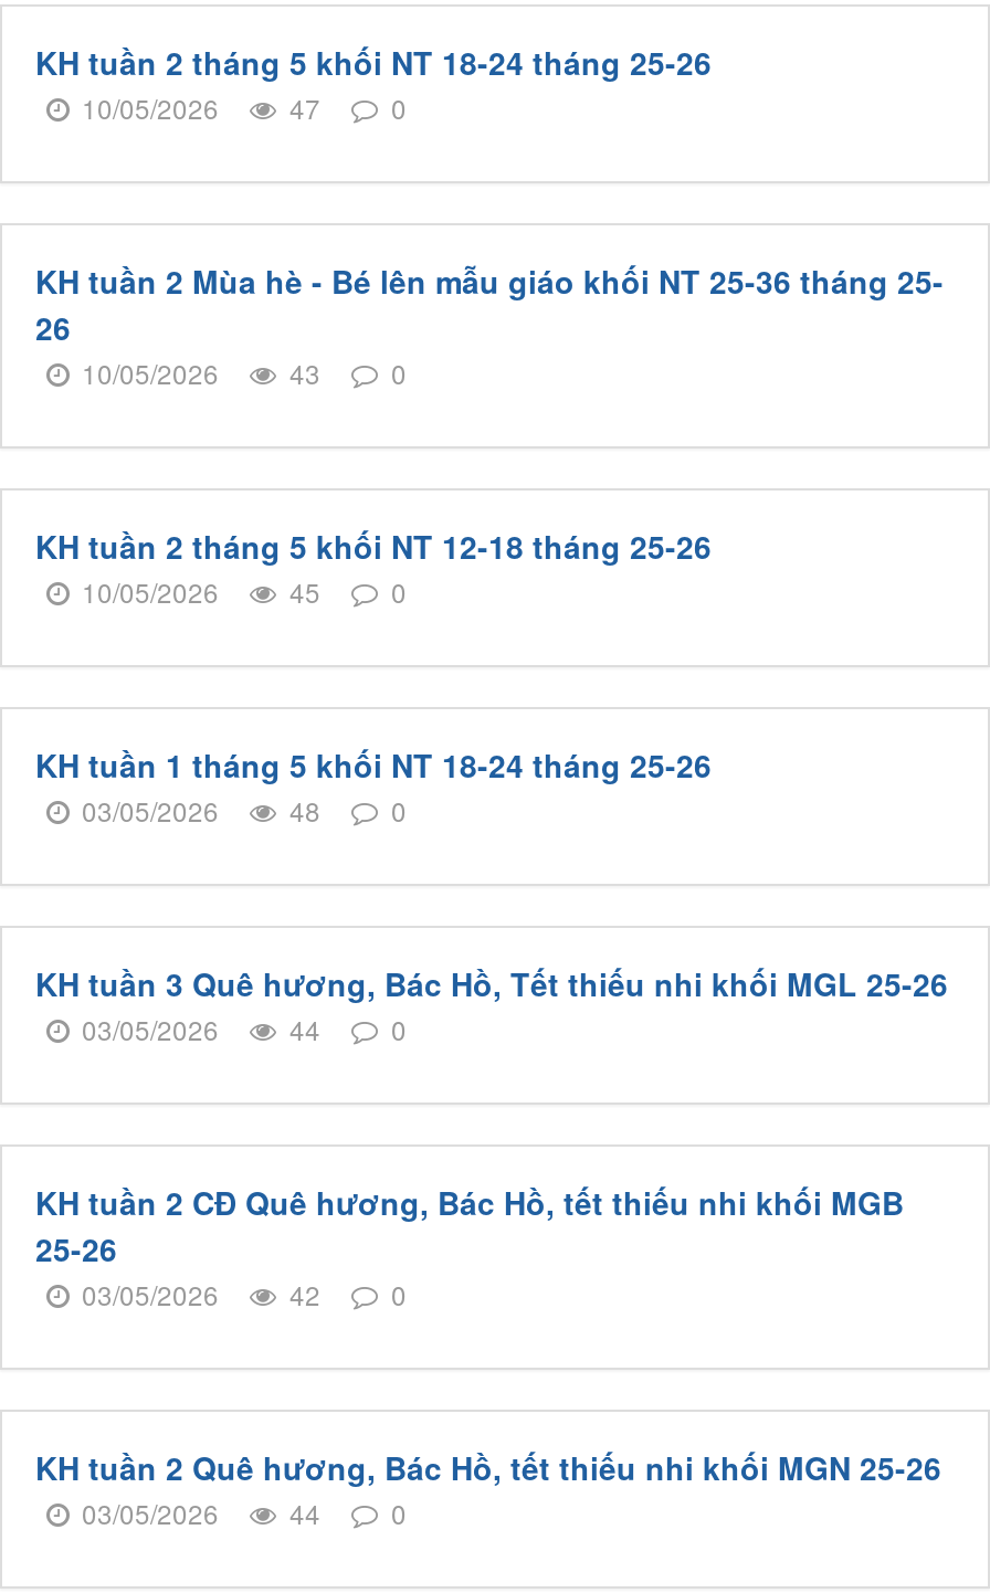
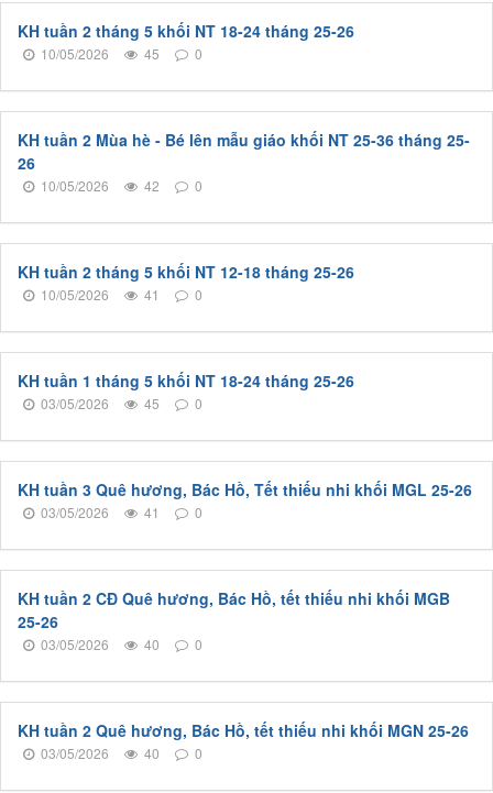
- 10/05/2026 47 0
+ 10/05/2026 45 0

- 10/05/2026 43 0
+ 10/05/2026 42 0

- 10/05/2026 45 0
+ 10/05/2026 41 0

- 03/05/2026 48 0
+ 03/05/2026 45 0

- 03/05/2026 44 0
+ 03/05/2026 41 0

- 03/05/2026 42 0
+ 03/05/2026 40 0

- 03/05/2026 44 0
+ 03/05/2026 40 0
